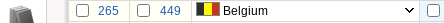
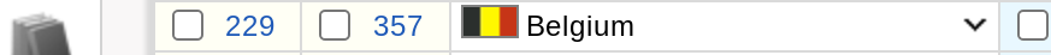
- 265
+ 229

- 449
+ 357
